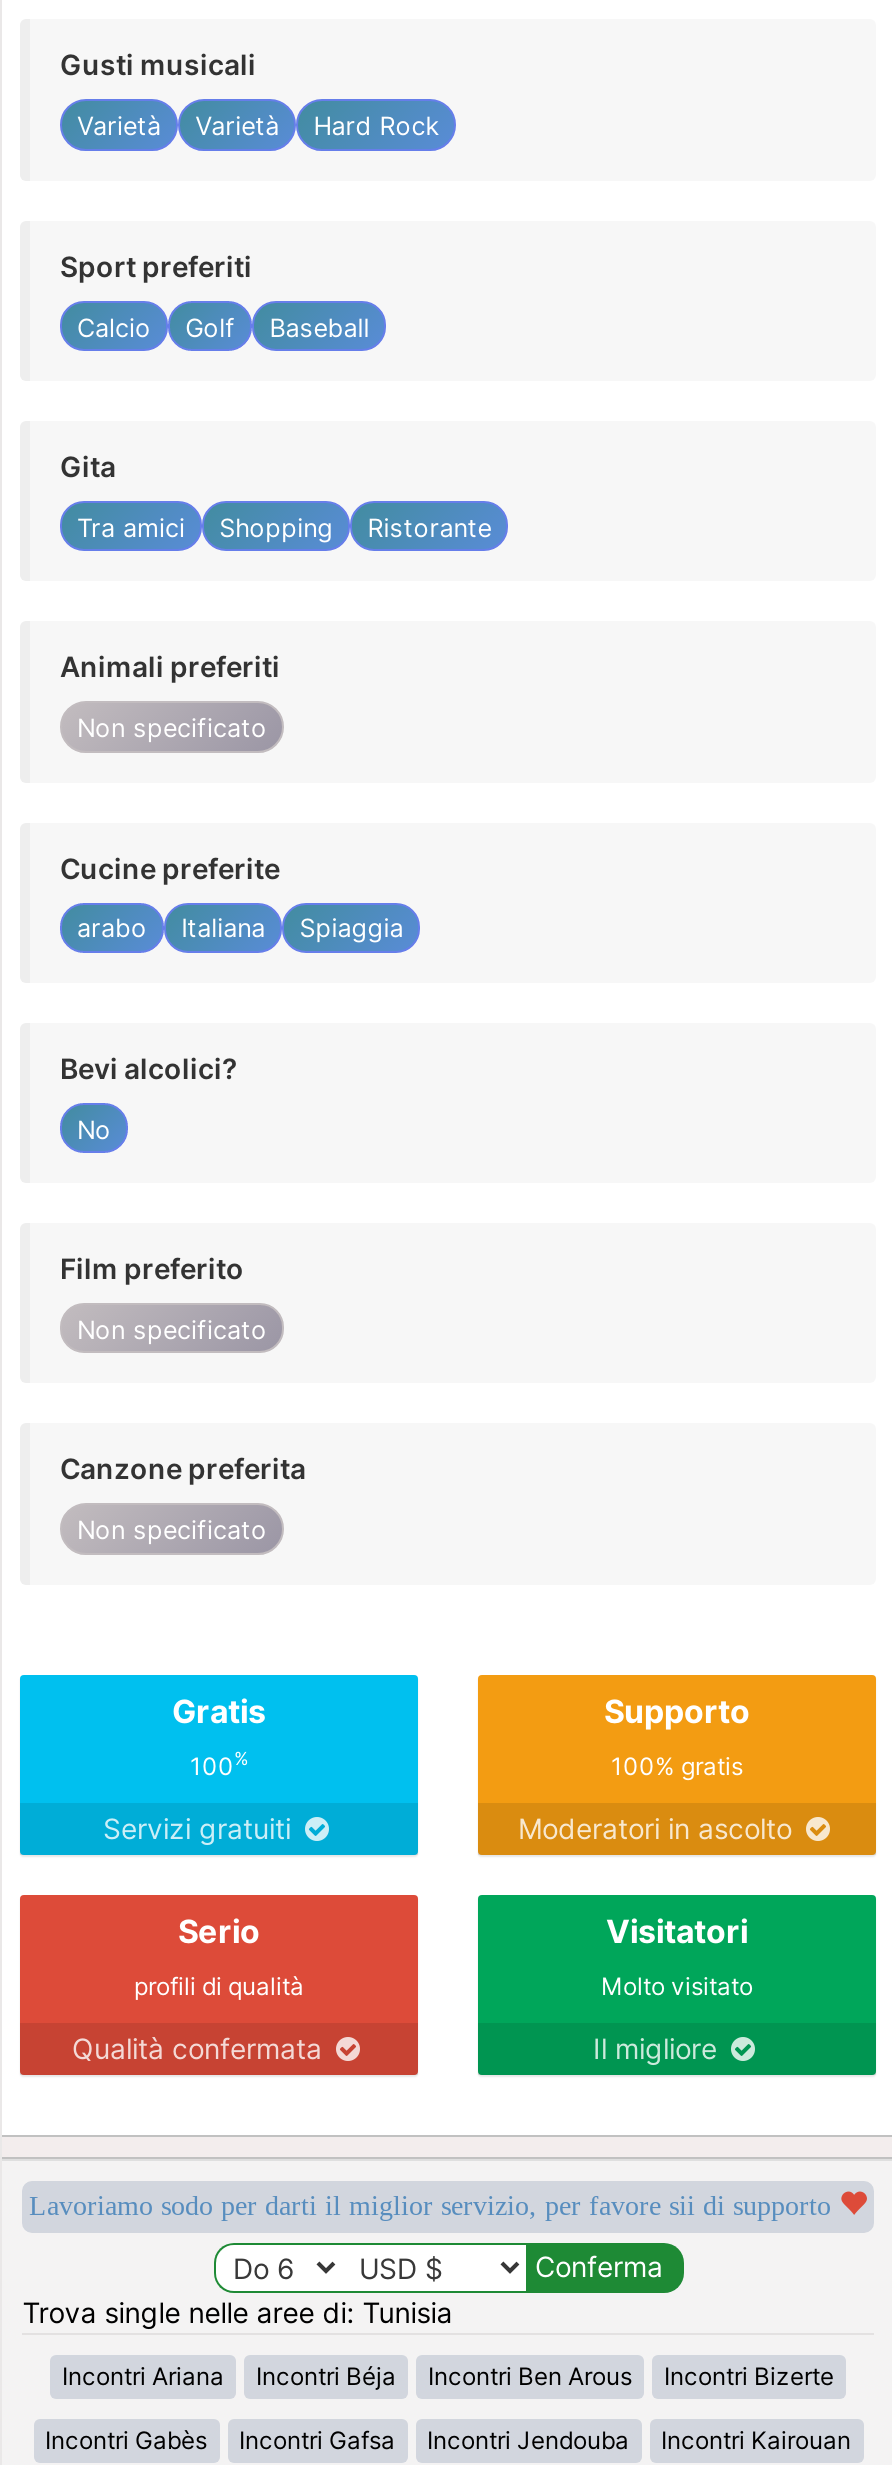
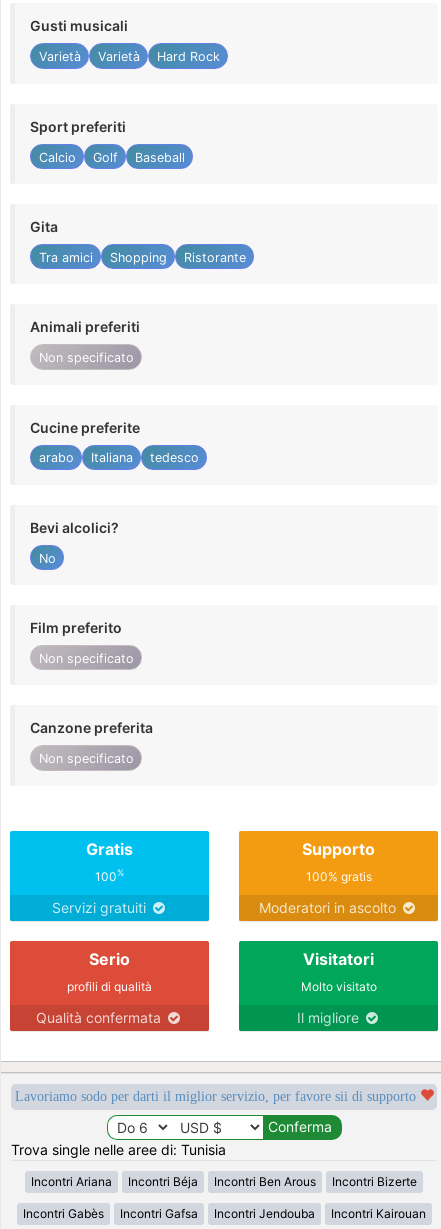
- Spiaggia
+ tedesco
